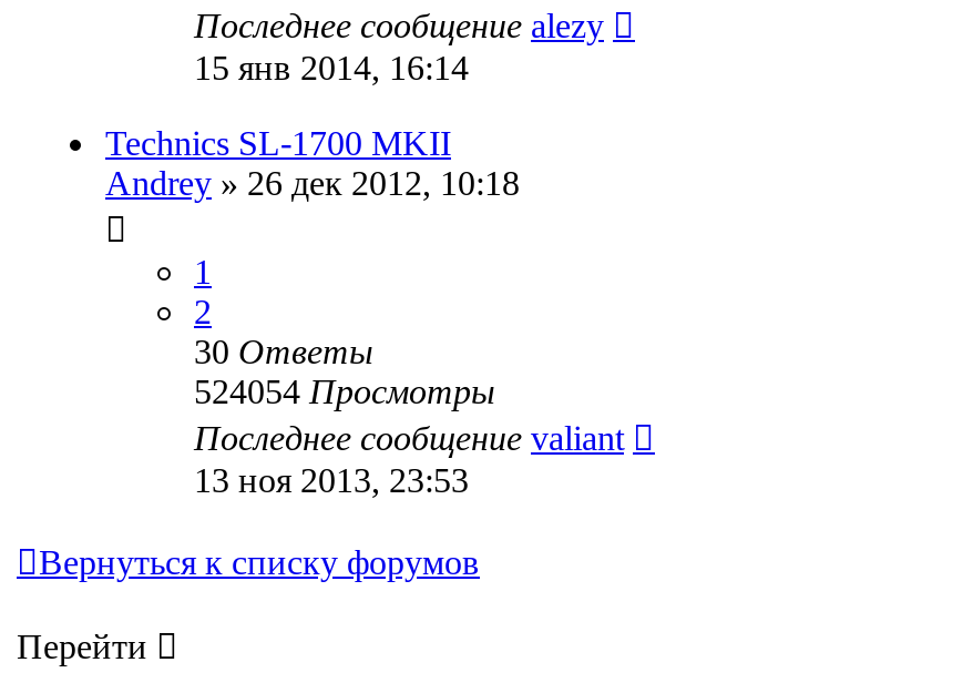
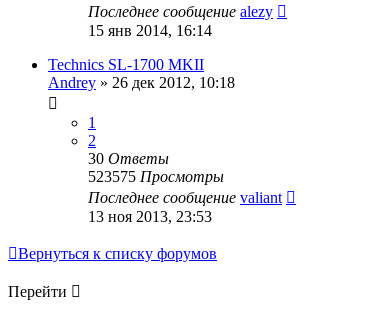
- 524054 Просмотры
+ 523575 Просмотры
